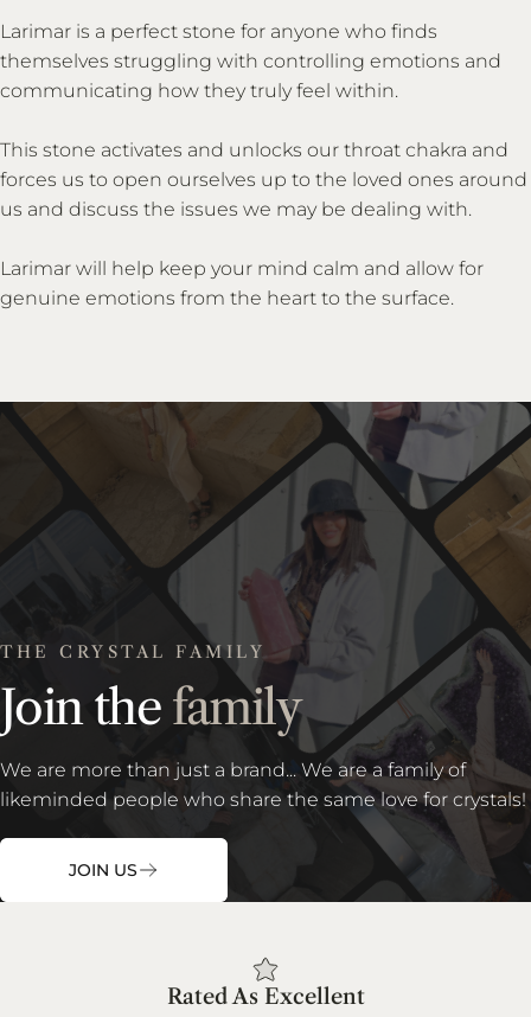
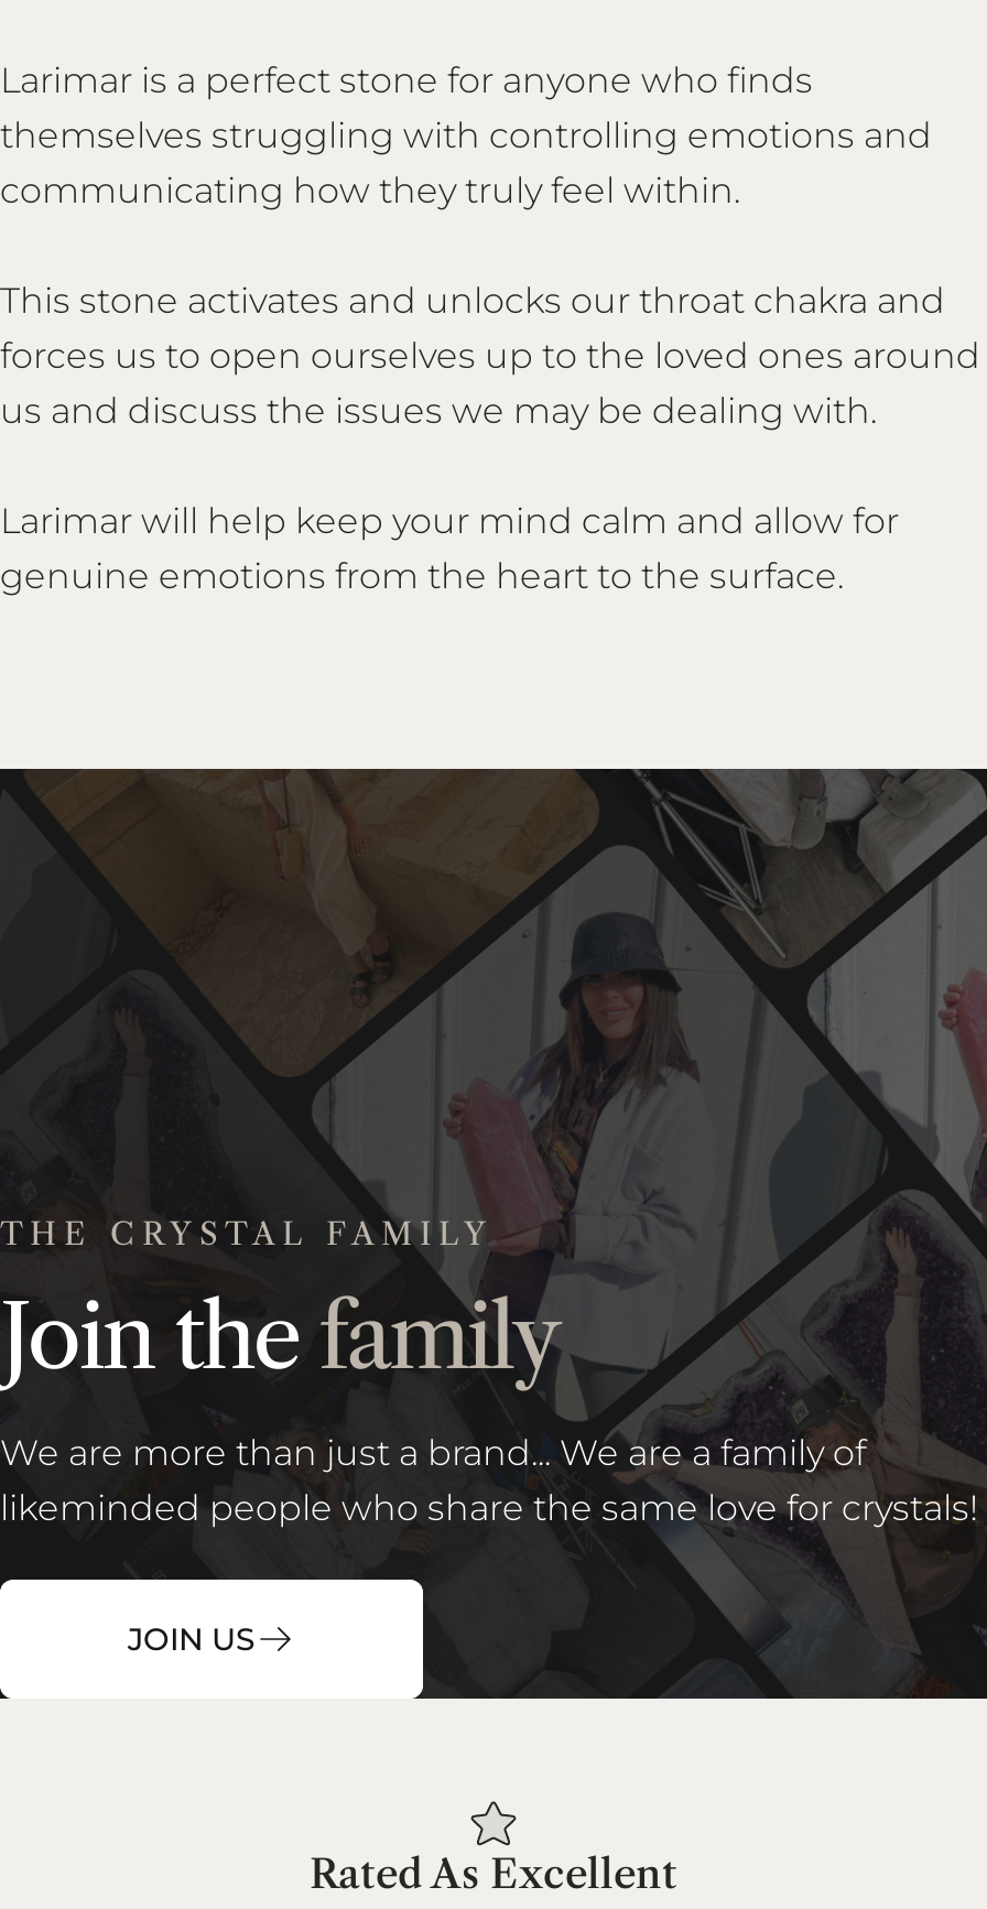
- [image]
+ [image]
